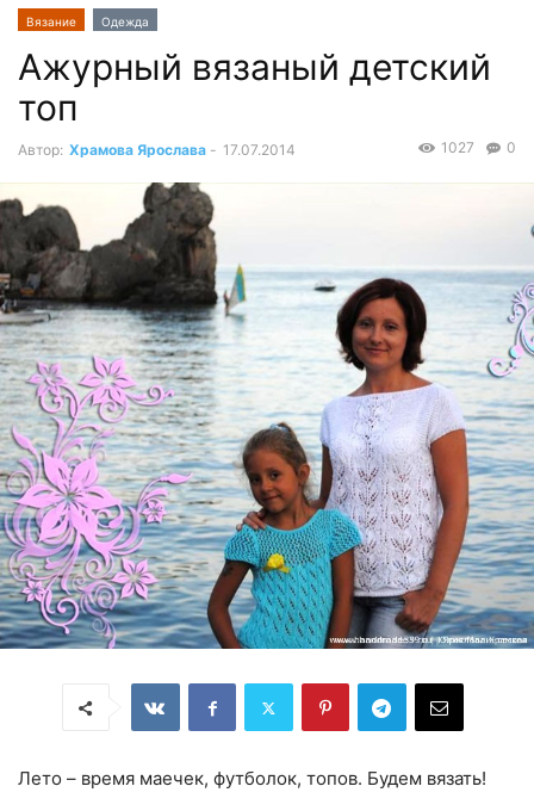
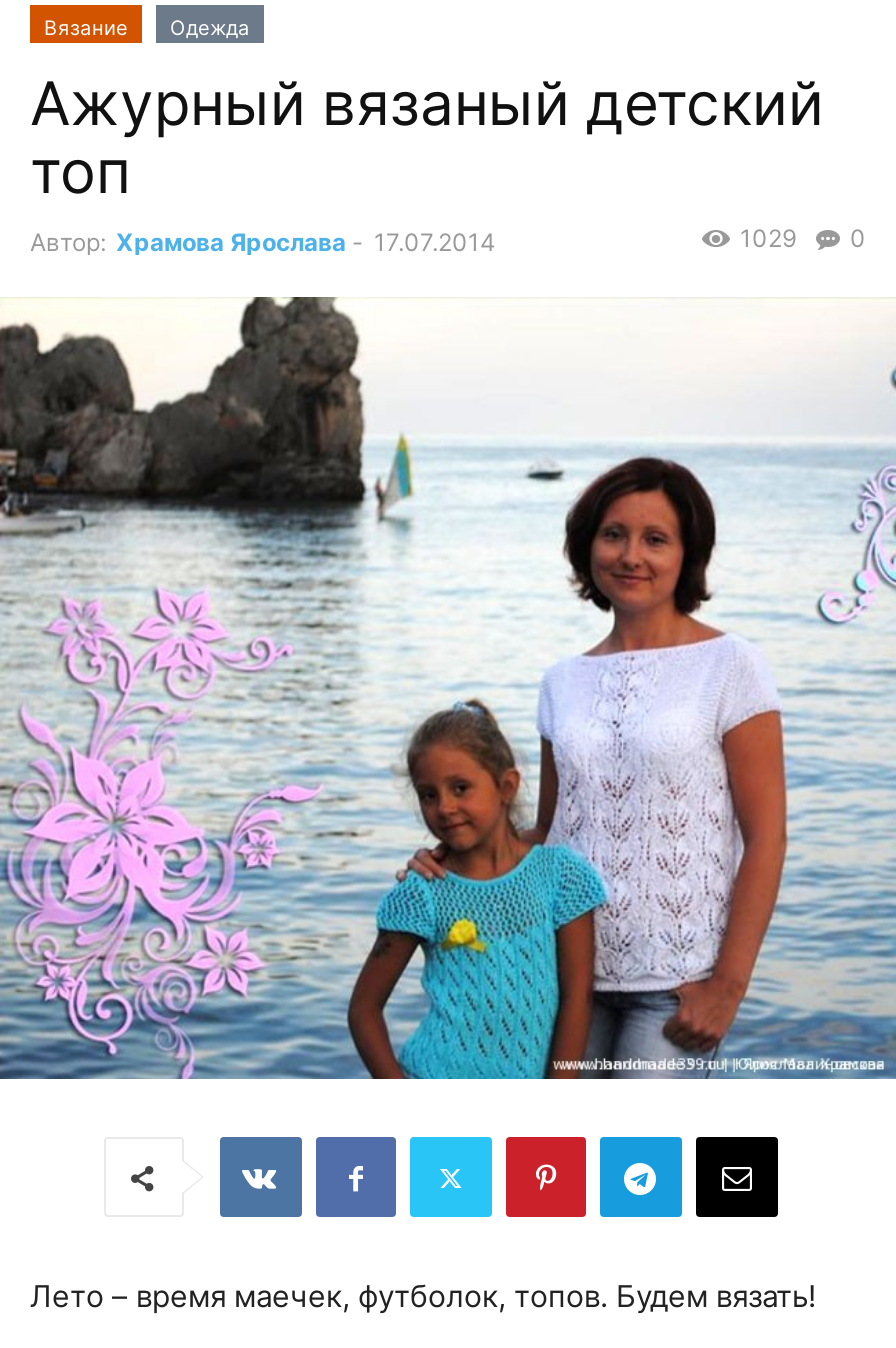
- 1027 0
+ 1029 0
